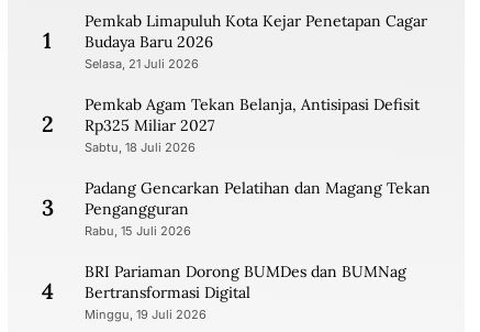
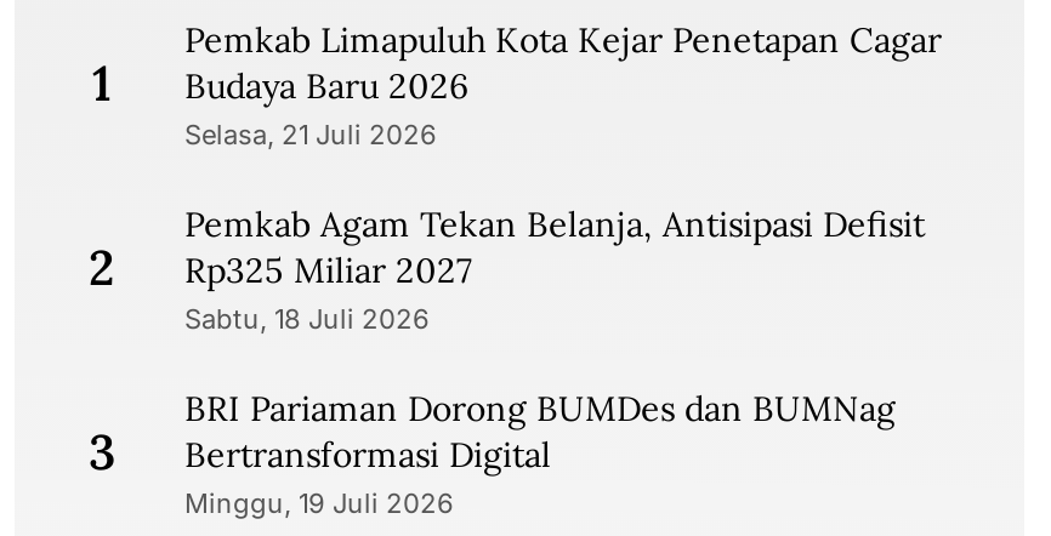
- Padang Gencarkan Pelatihan dan Magang Tekan
- Pengangguran
- Rabu, 15 Juli 2026
- 4
